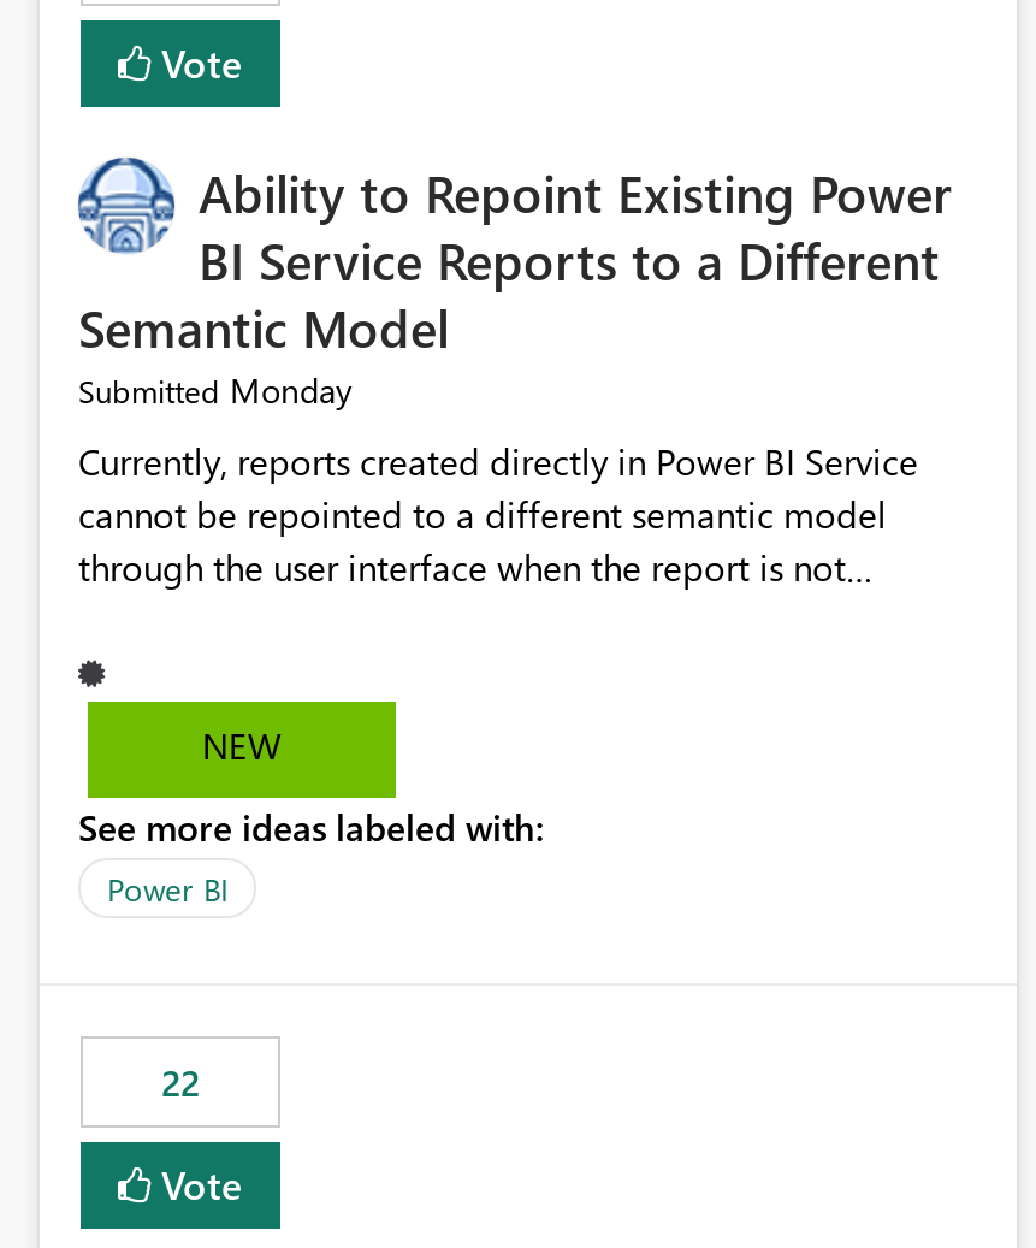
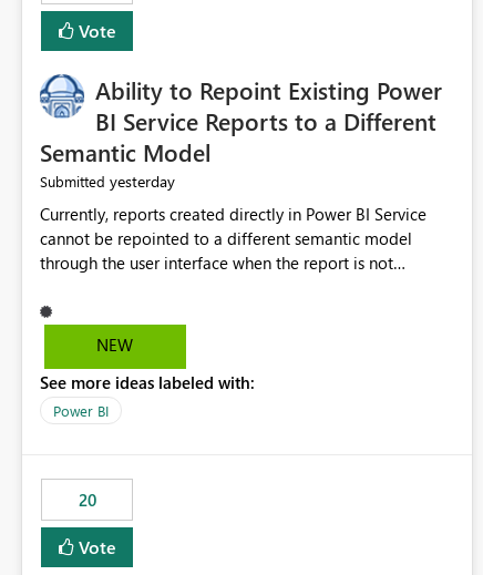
- Submitted Monday
+ Submitted yesterday

- 22
+ 20
